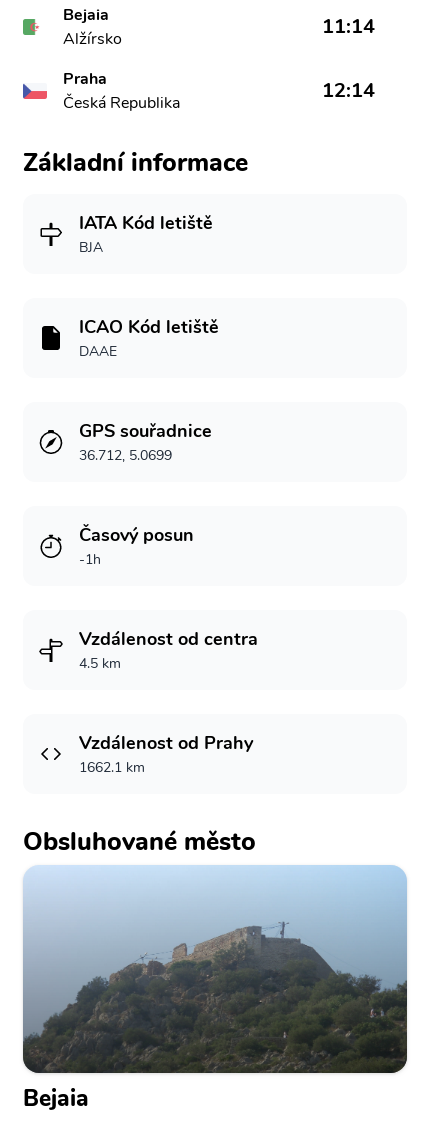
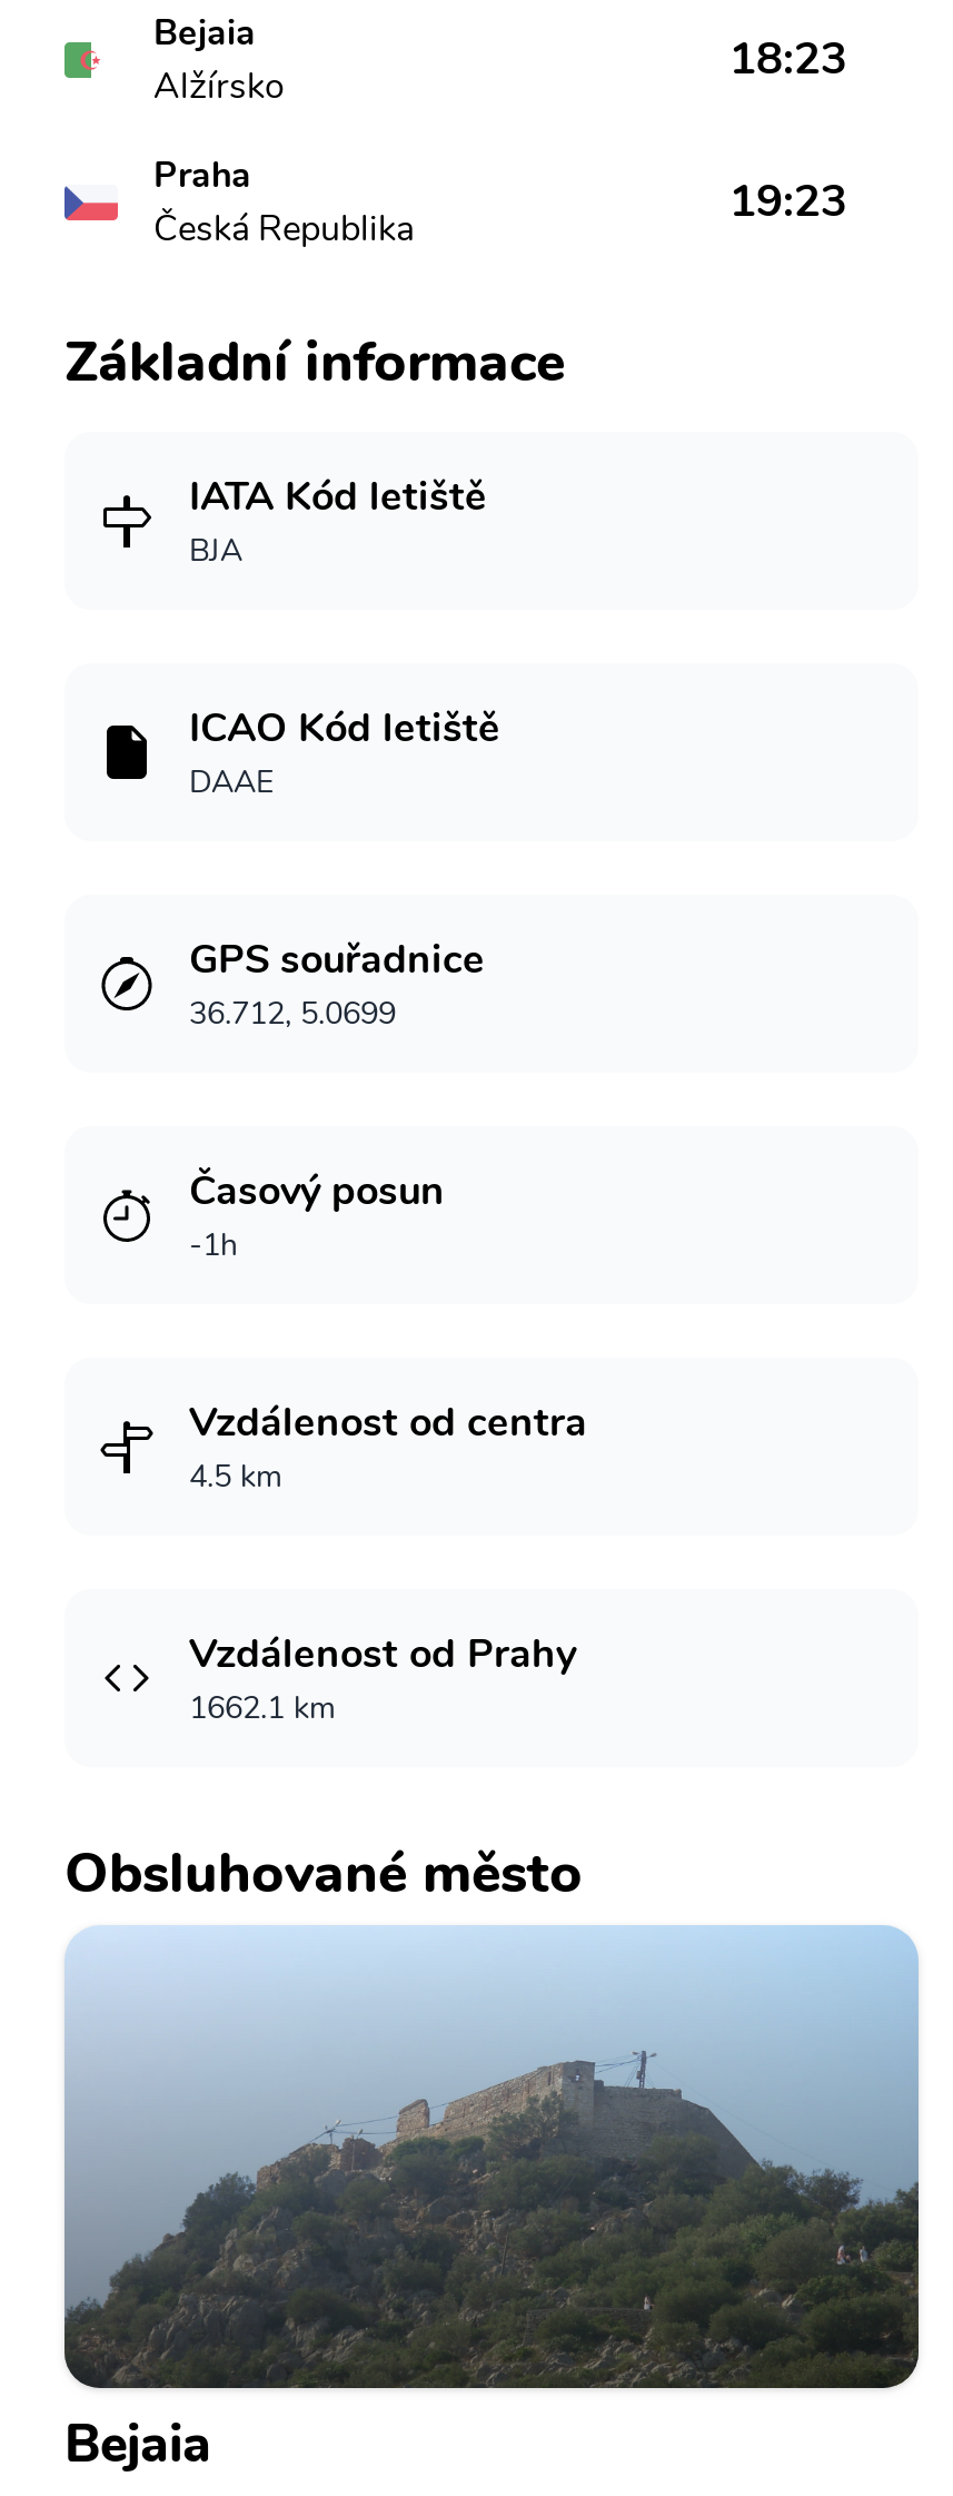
- 11:14
+ 18:23

- 12:14
+ 19:23
